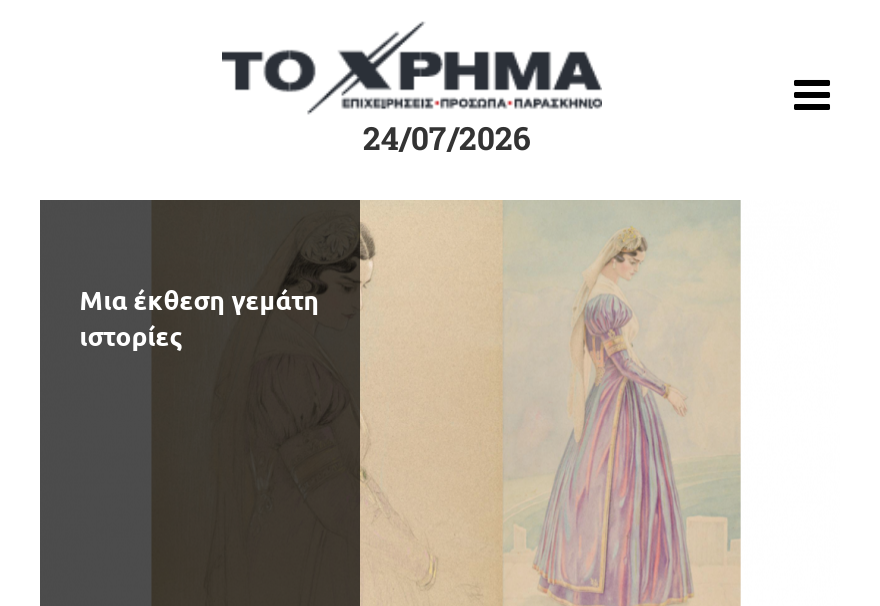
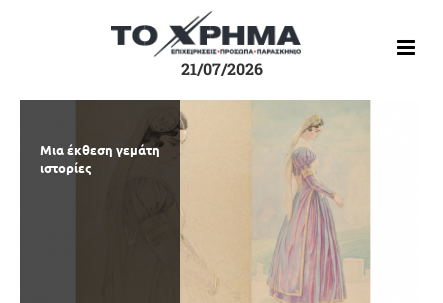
- 24/07/2026
+ 21/07/2026
